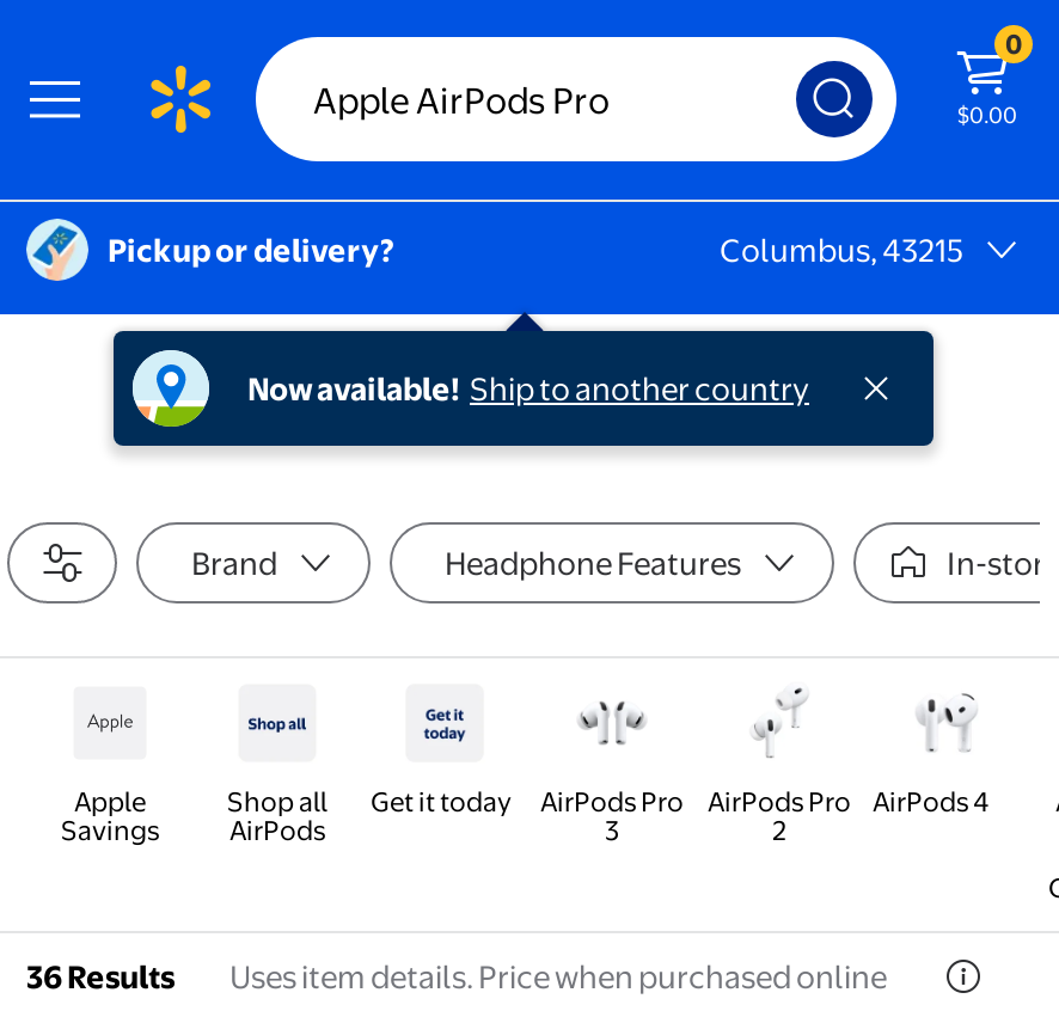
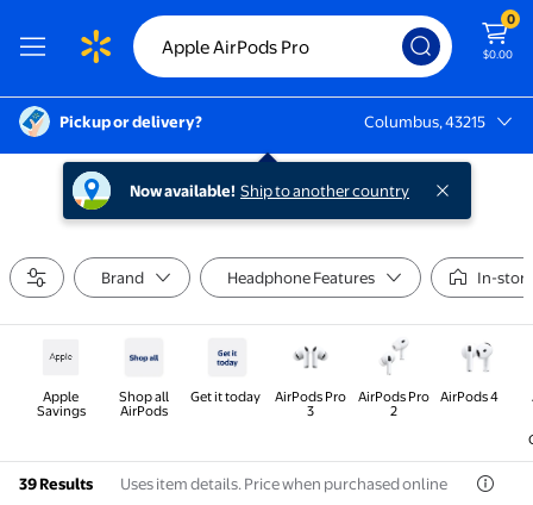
- 36 Results Uses item details. Price when purchased online
+ 39 Results Uses item details. Price when purchased online
